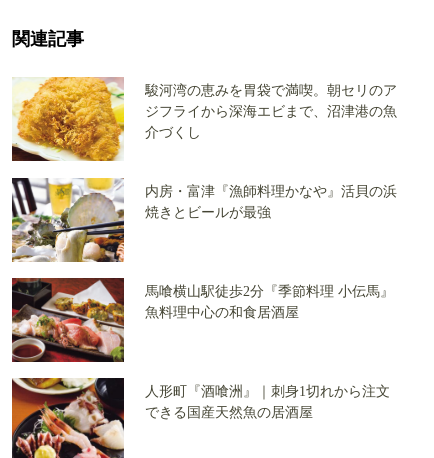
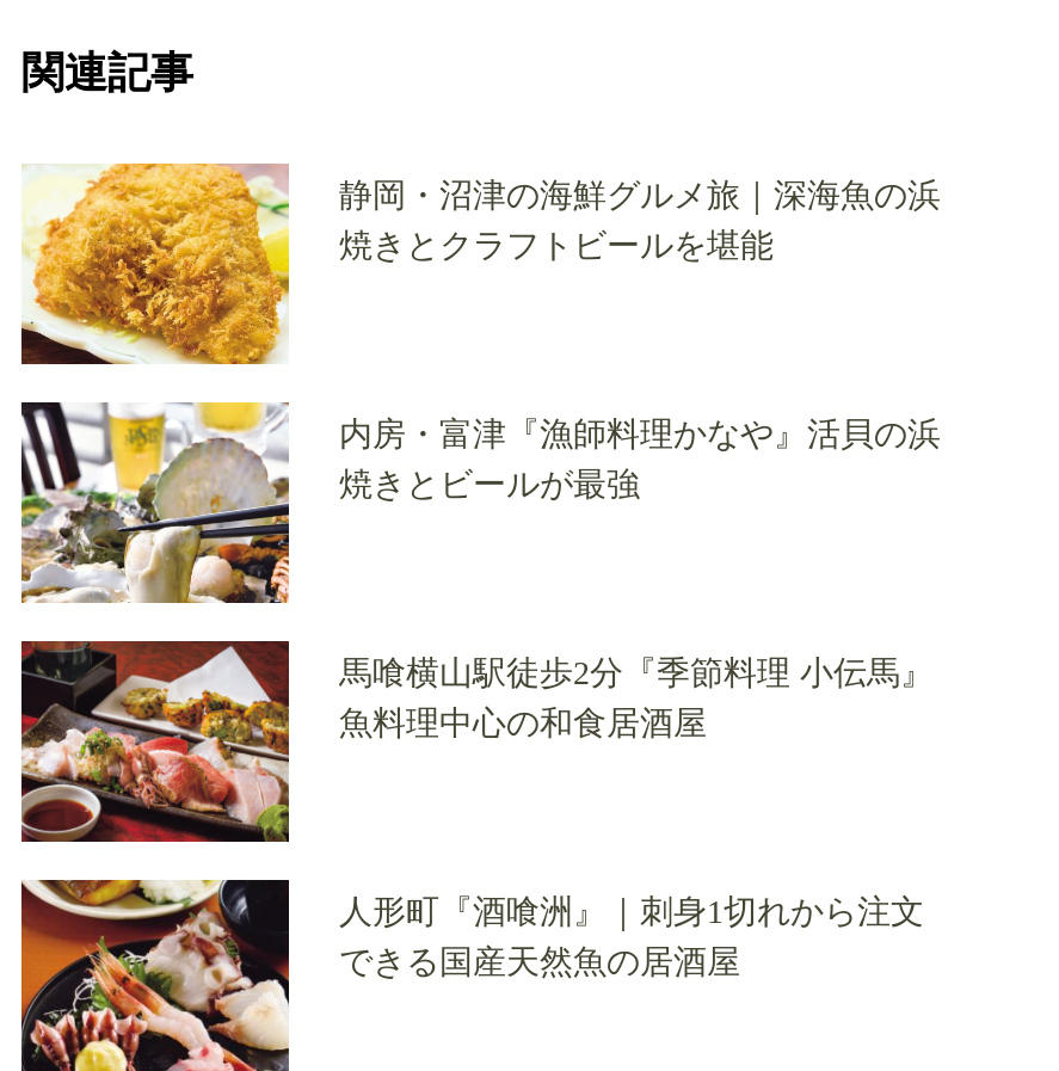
- 駿河湾の恵みを胃袋で満喫。朝セリのア
- ジフライから深海エビまで、沼津港の魚
- 介づくし
+ 静岡・沼津の海鮮グルメ旅｜深海魚の浜
+ 焼きとクラフトビールを堪能
